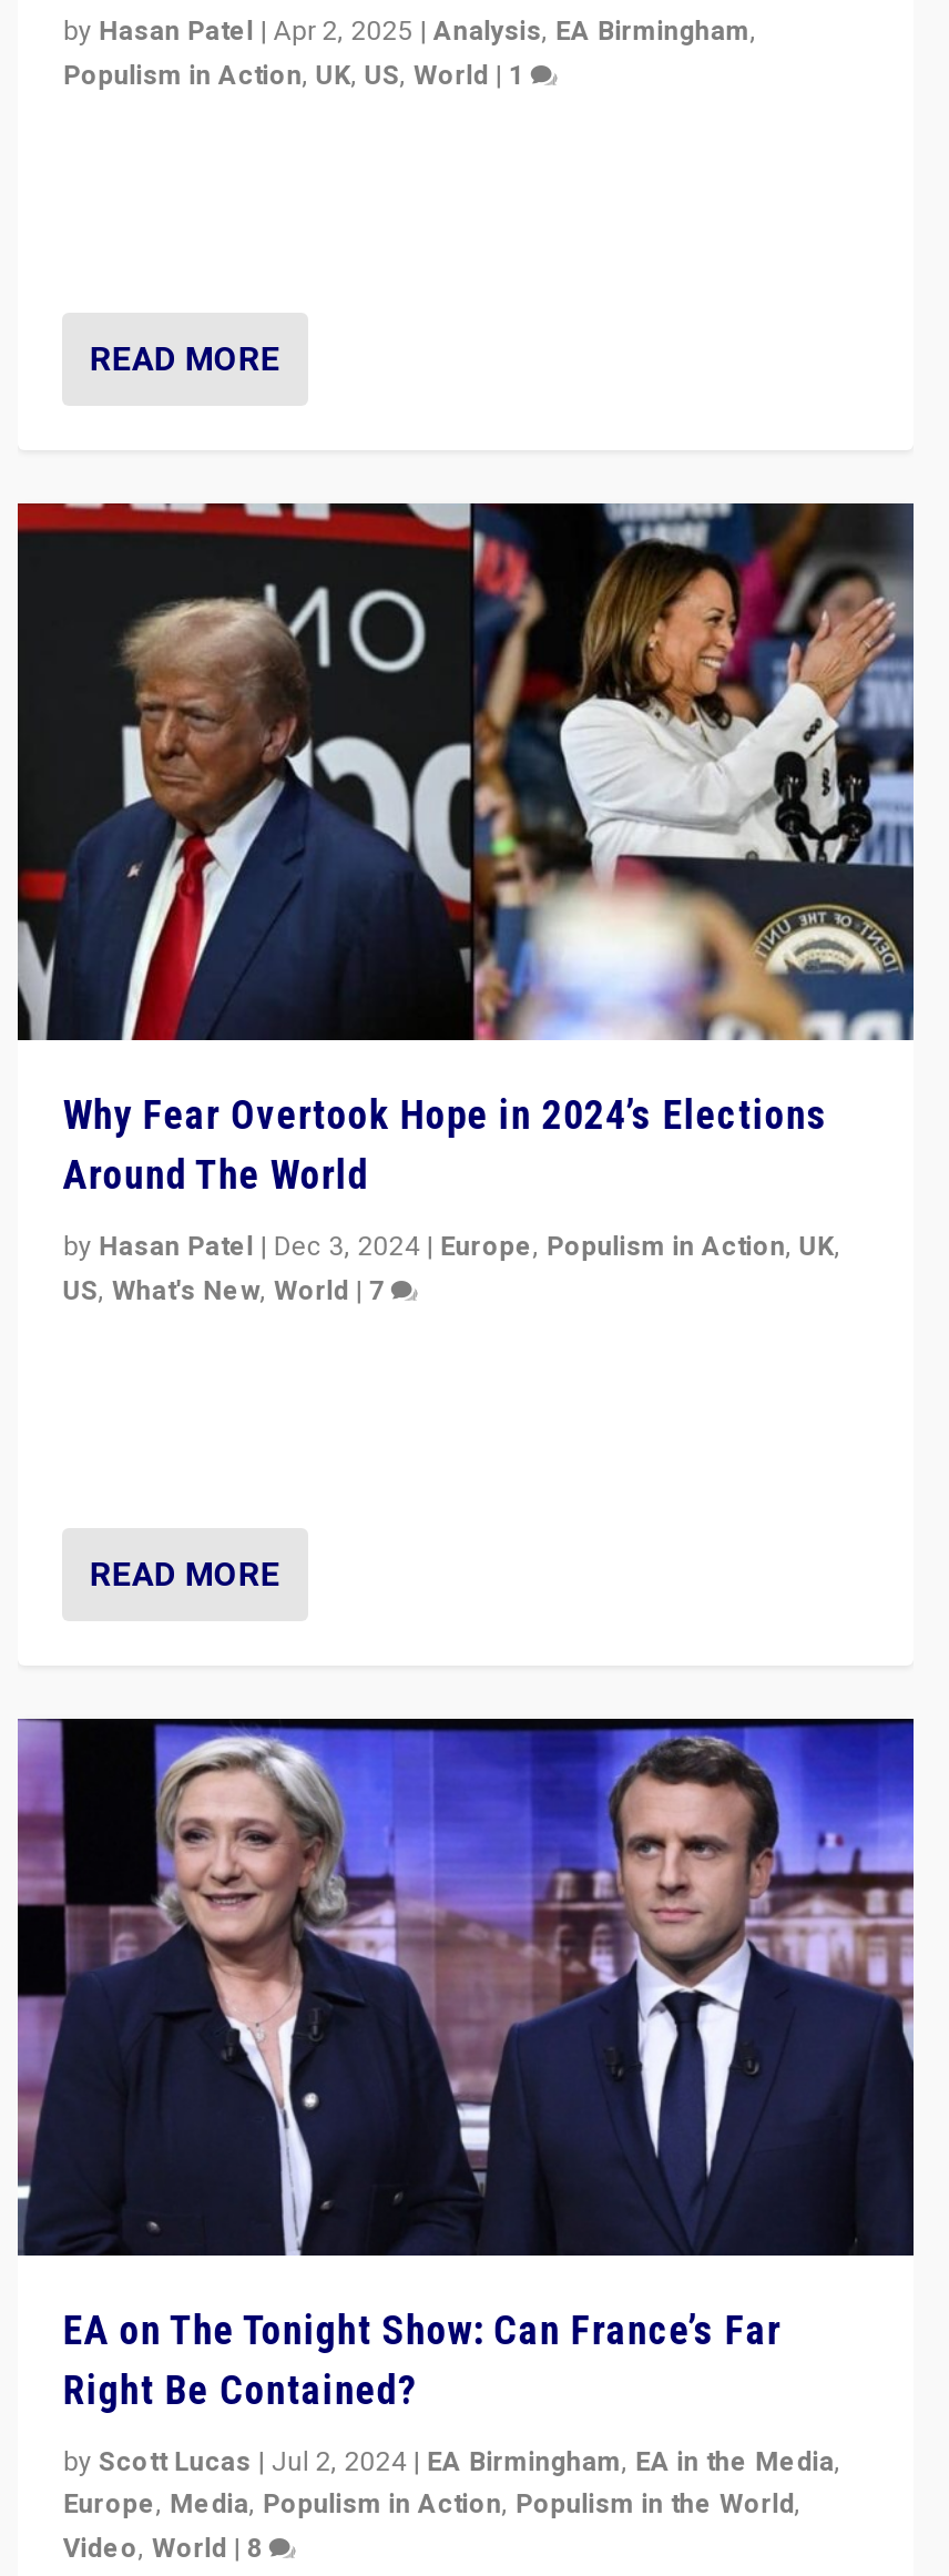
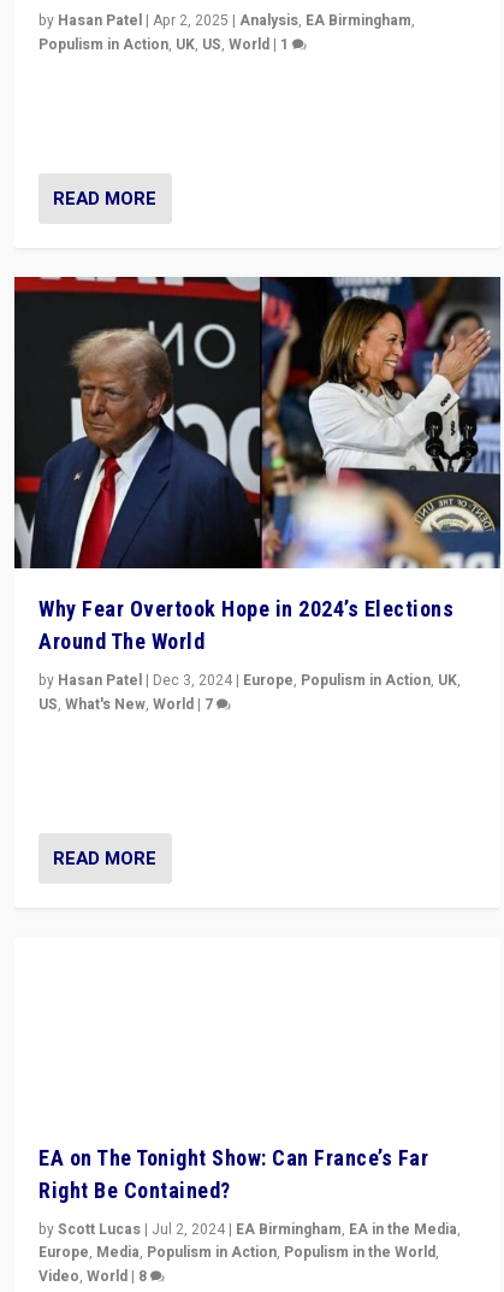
- [image]
